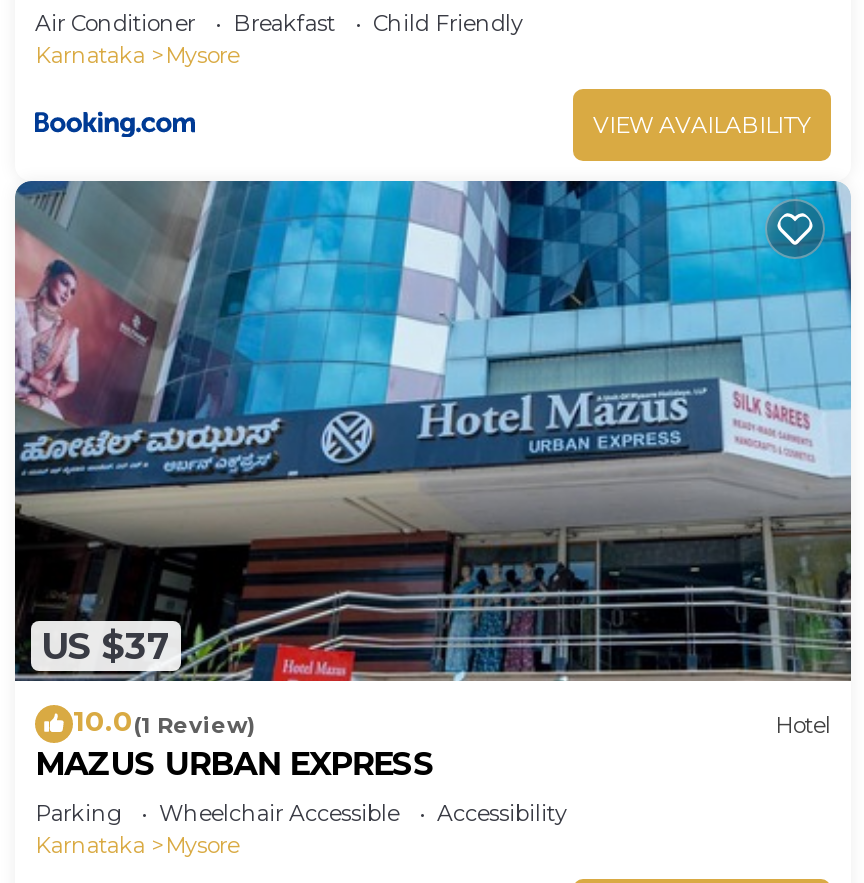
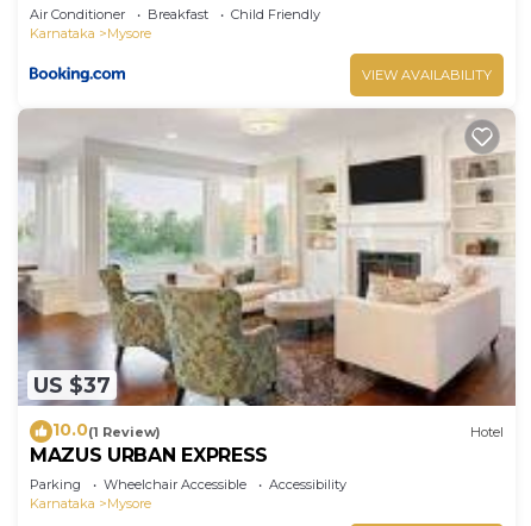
- [image]
+ [image]
